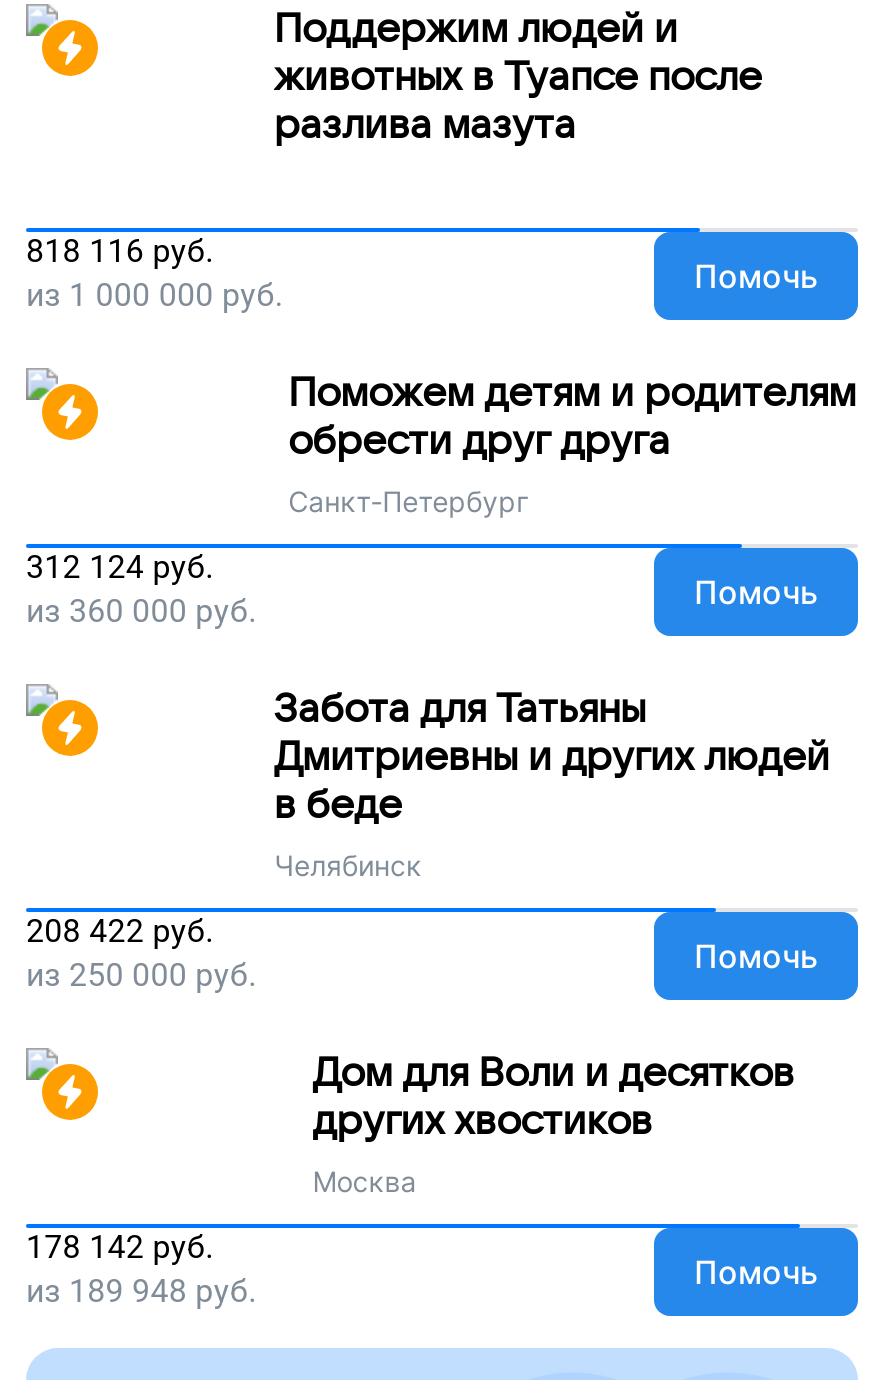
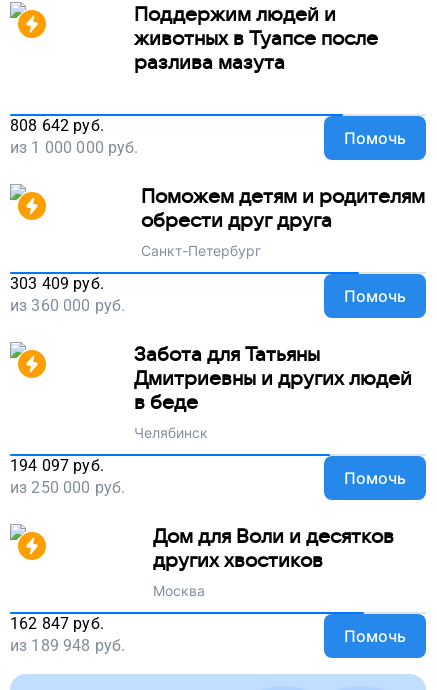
- 818 116 руб.
+ 808 642 руб.

- 312 124 руб.
+ 303 409 руб.

- 208 422 руб.
+ 194 097 руб.

- 178 142 руб.
+ 162 847 руб.
